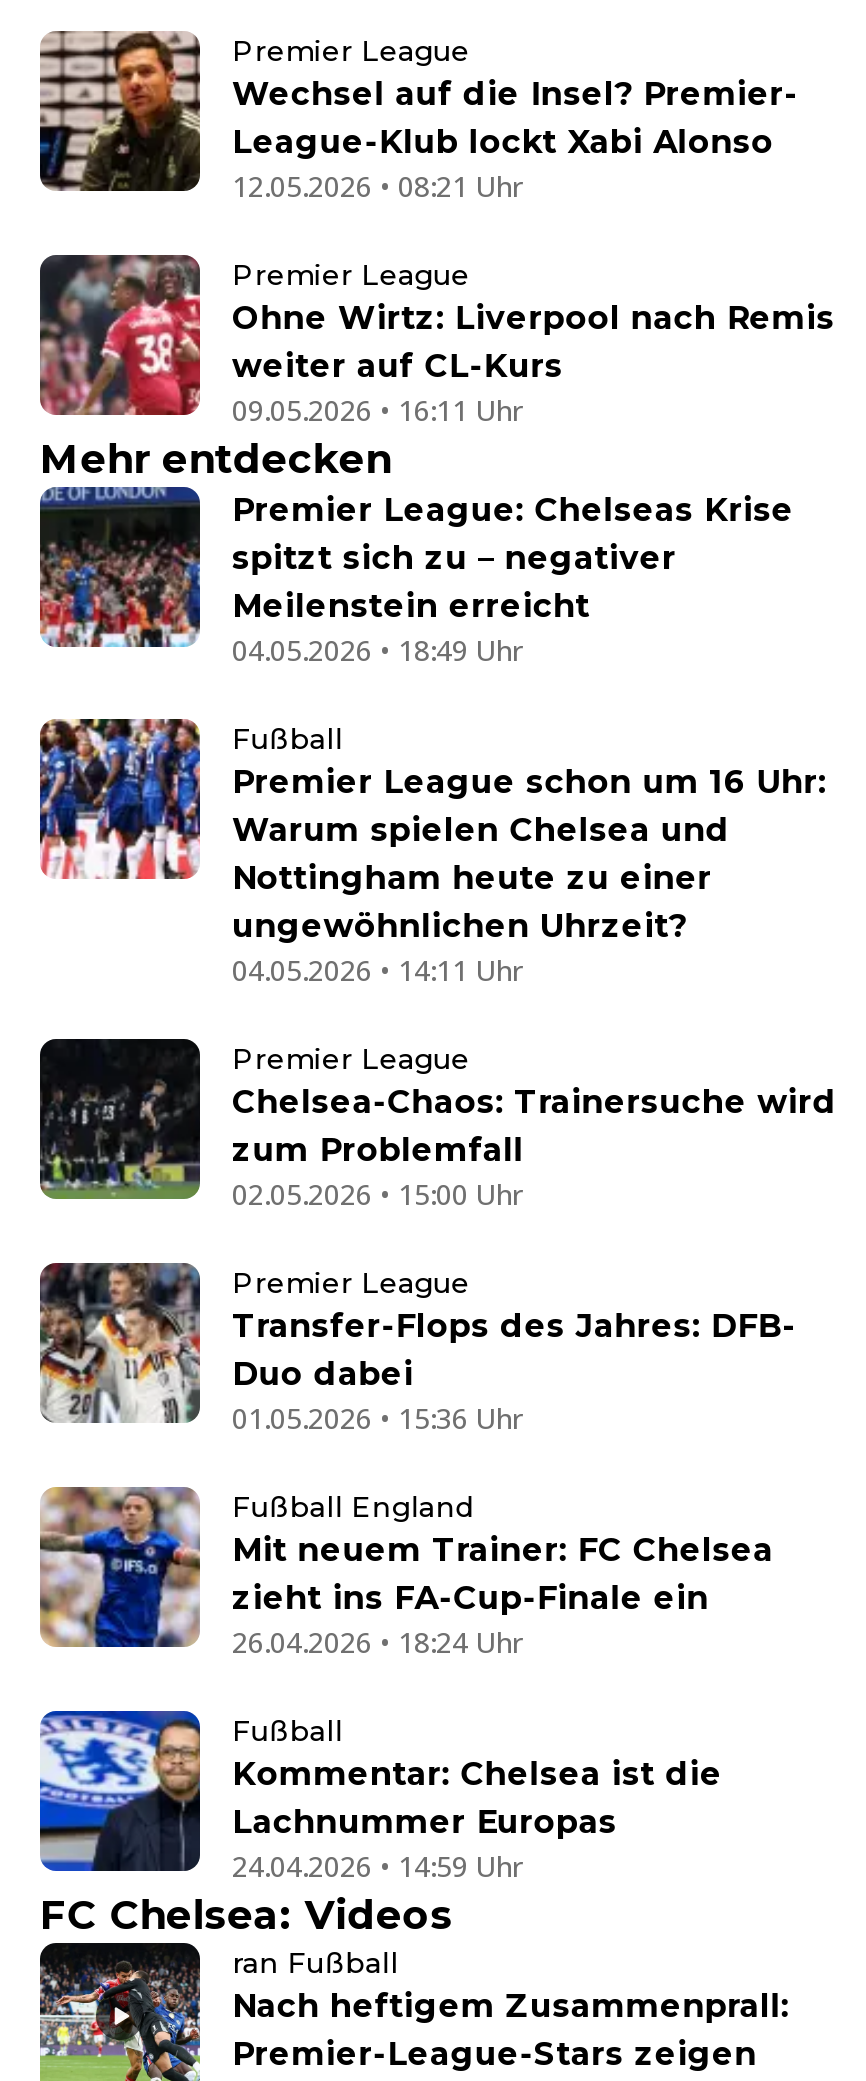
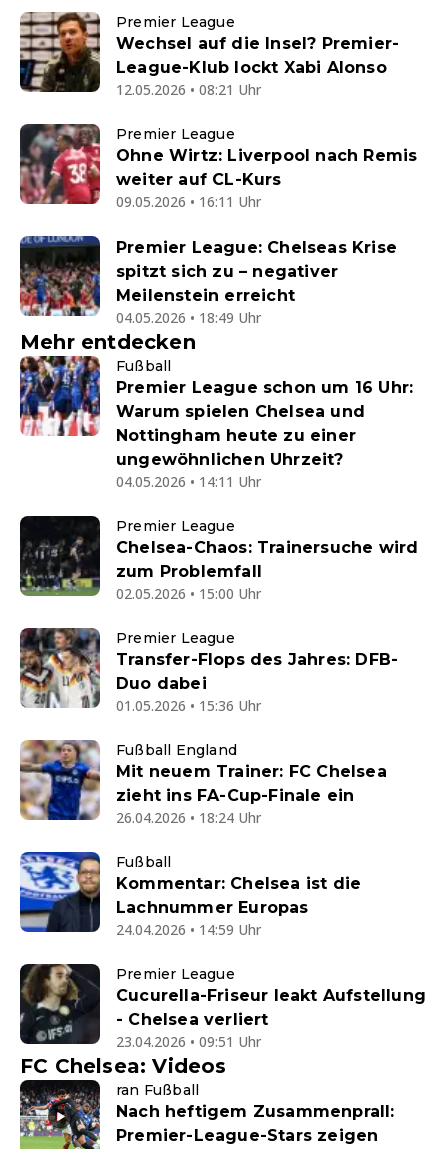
moved down: Mehr entdecken

+ [image]
+ Premier League
+ Cucurella-Friseur leakt Aufstellung
+ - Chelsea verliert
+ 23.04.2026 • 09:51 Uhr
